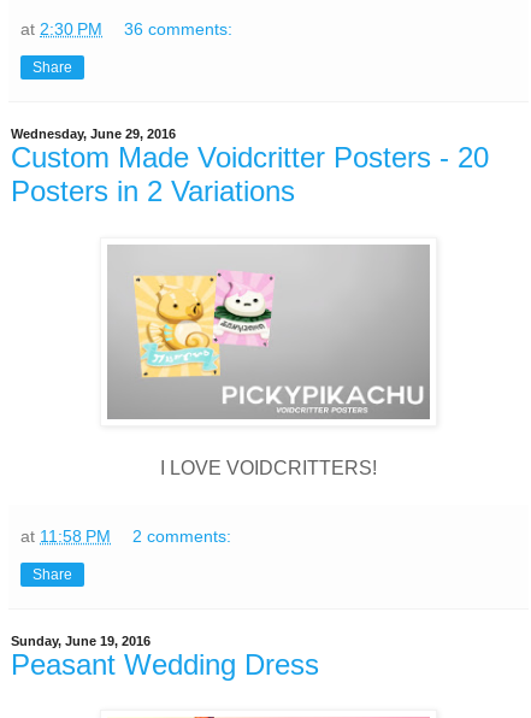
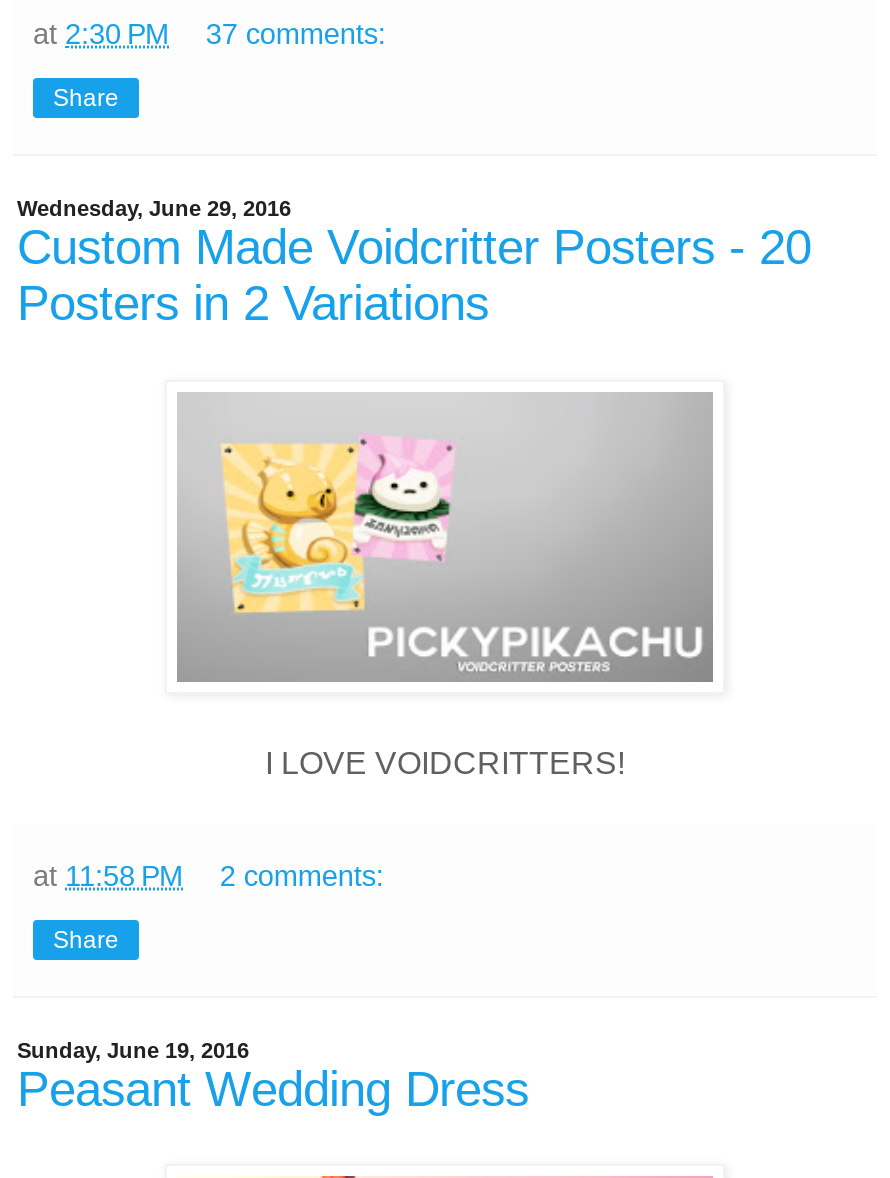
- at 2:30 PM 36 comments:
+ at 2:30 PM 37 comments:
